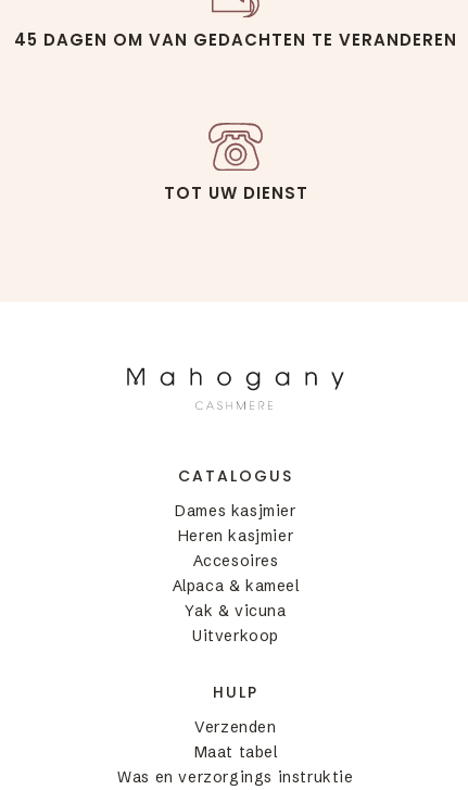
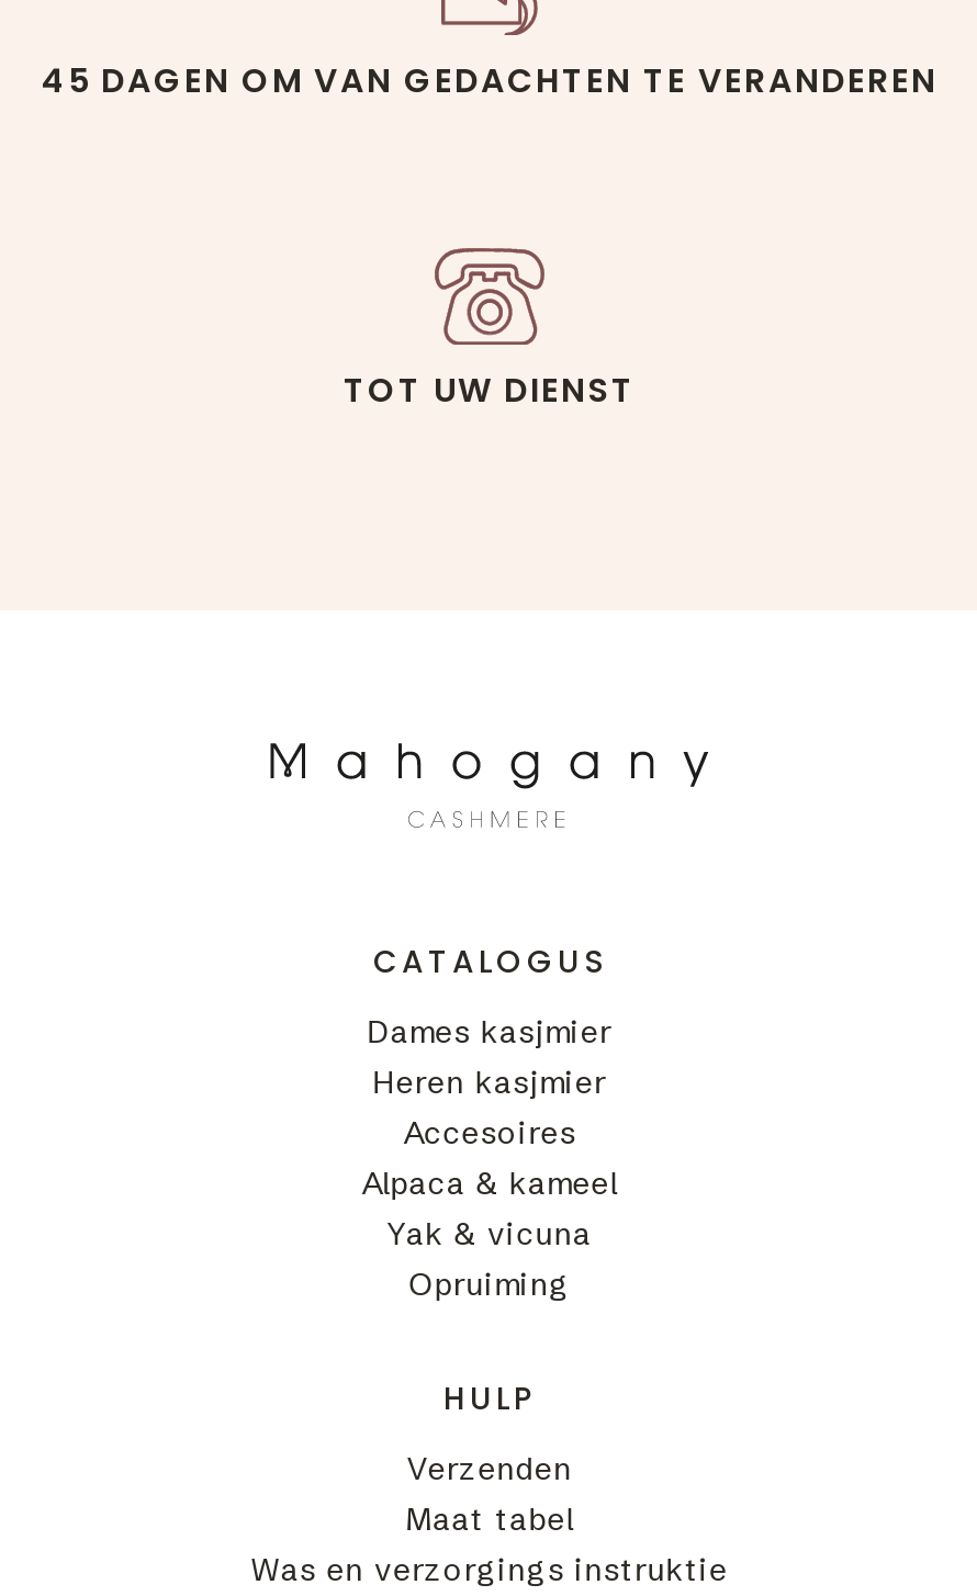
- Uitverkoop
+ Opruiming
